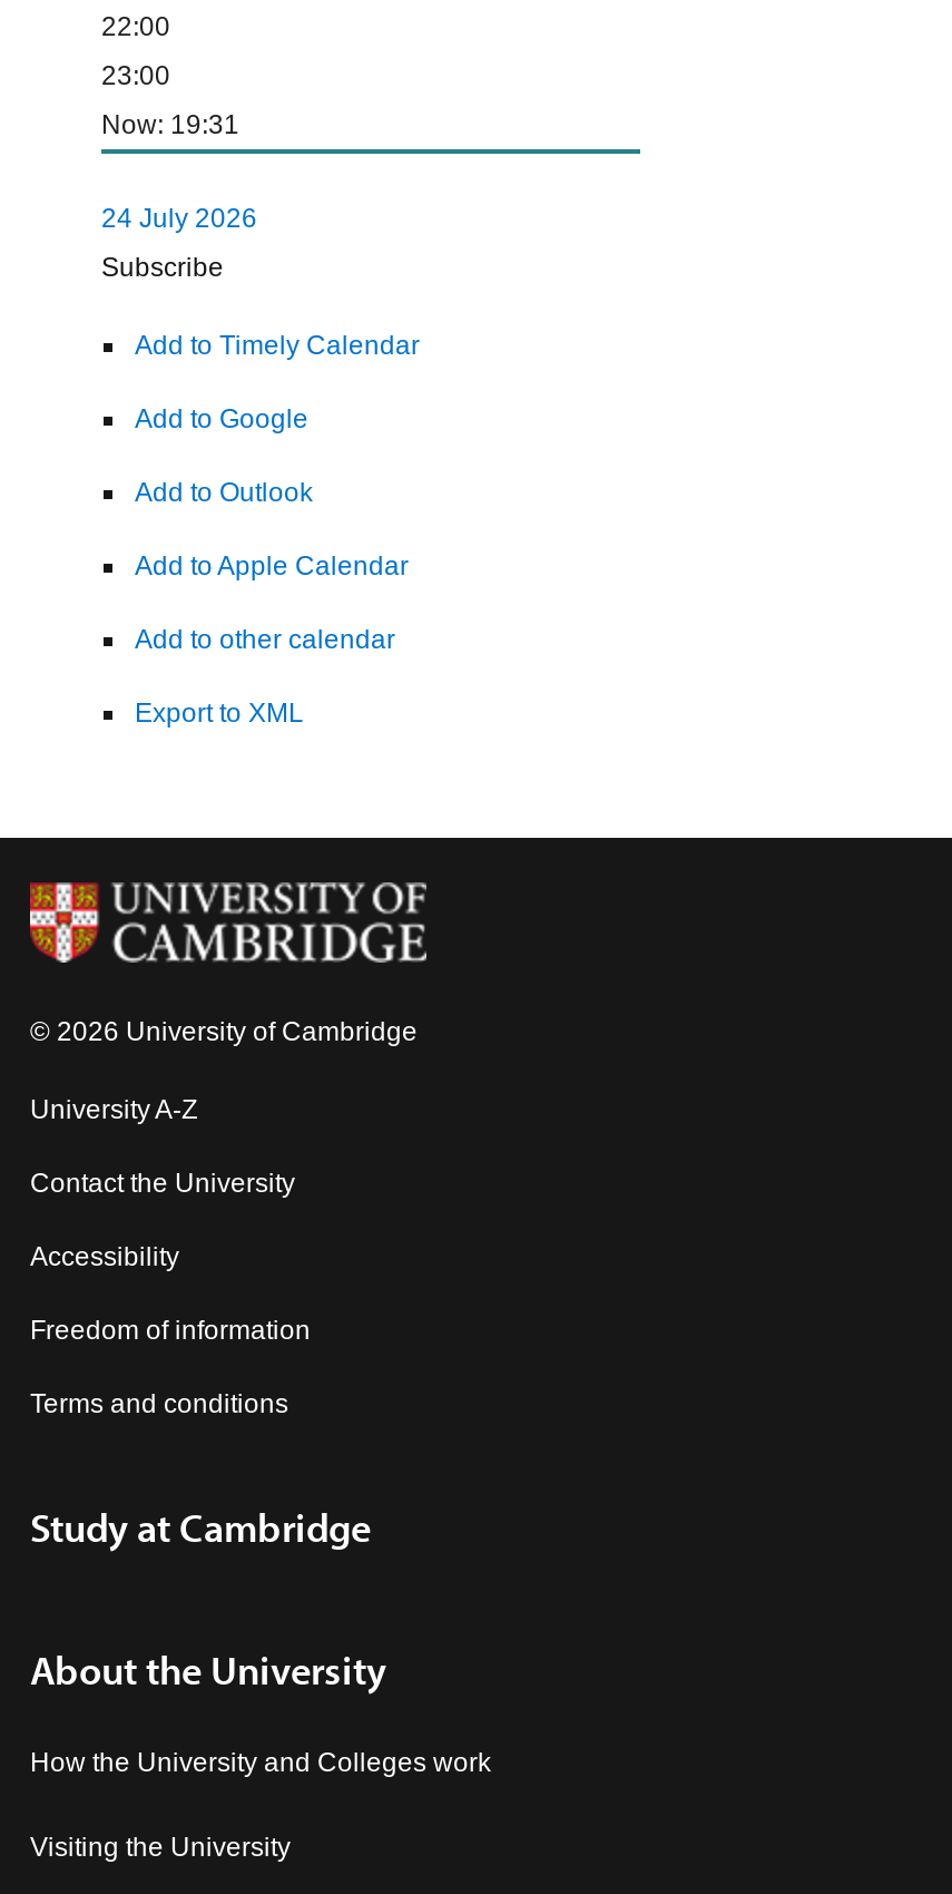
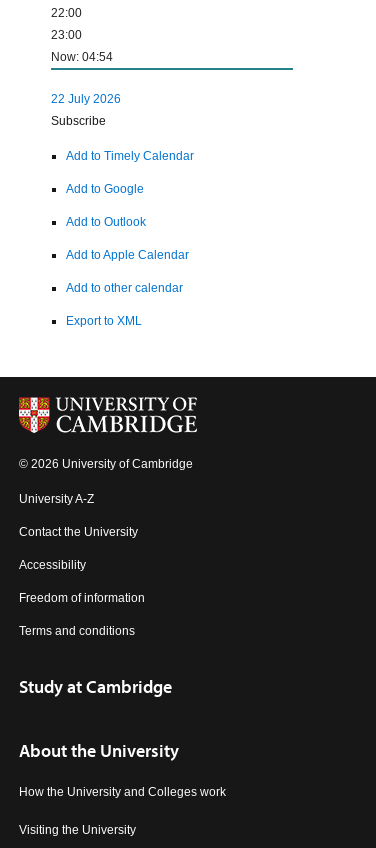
- Now: 19:31
+ Now: 04:54

- 24 July 2026
+ 22 July 2026
